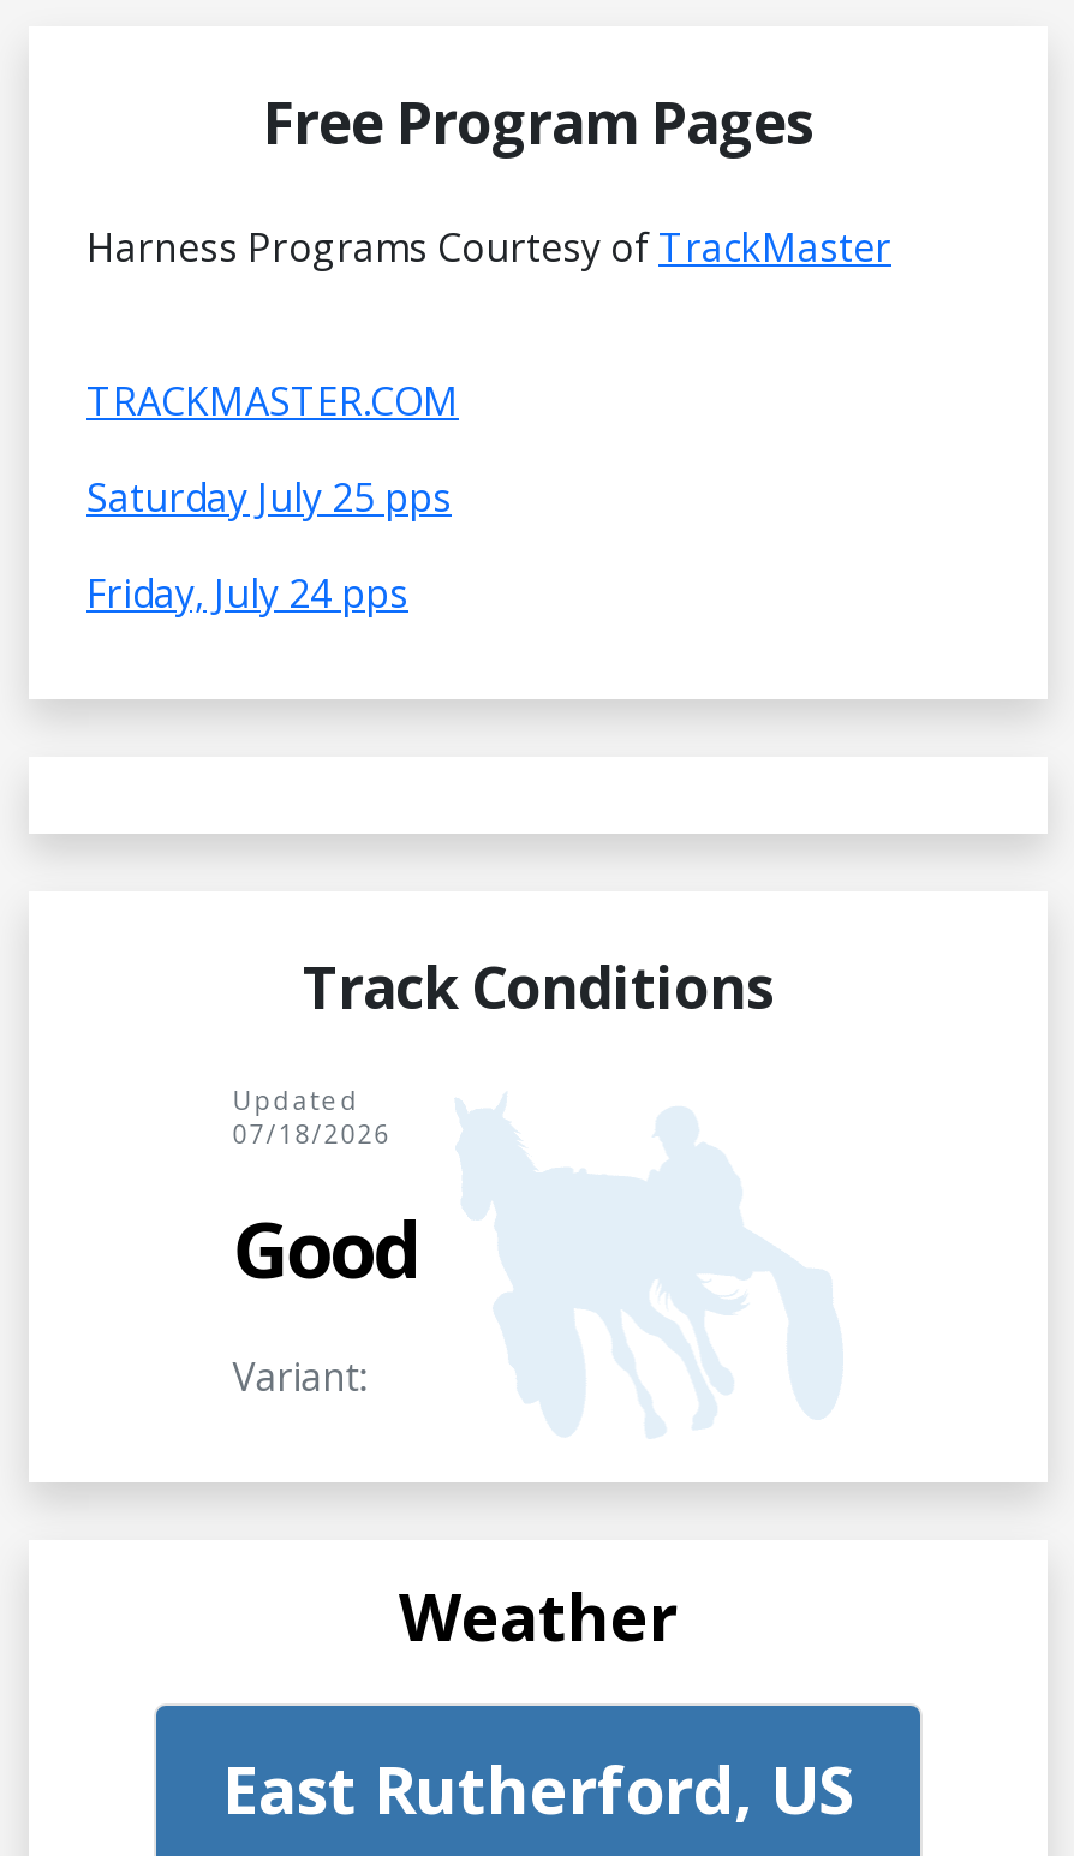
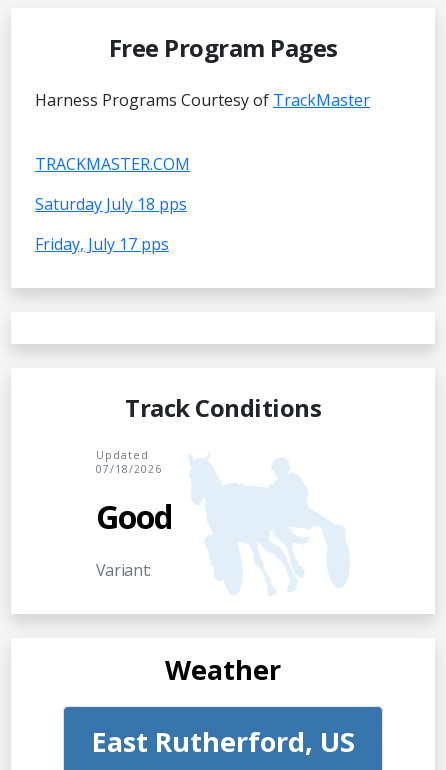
- Saturday July 25 pps
+ Saturday July 18 pps

- Friday, July 24 pps
+ Friday, July 17 pps
